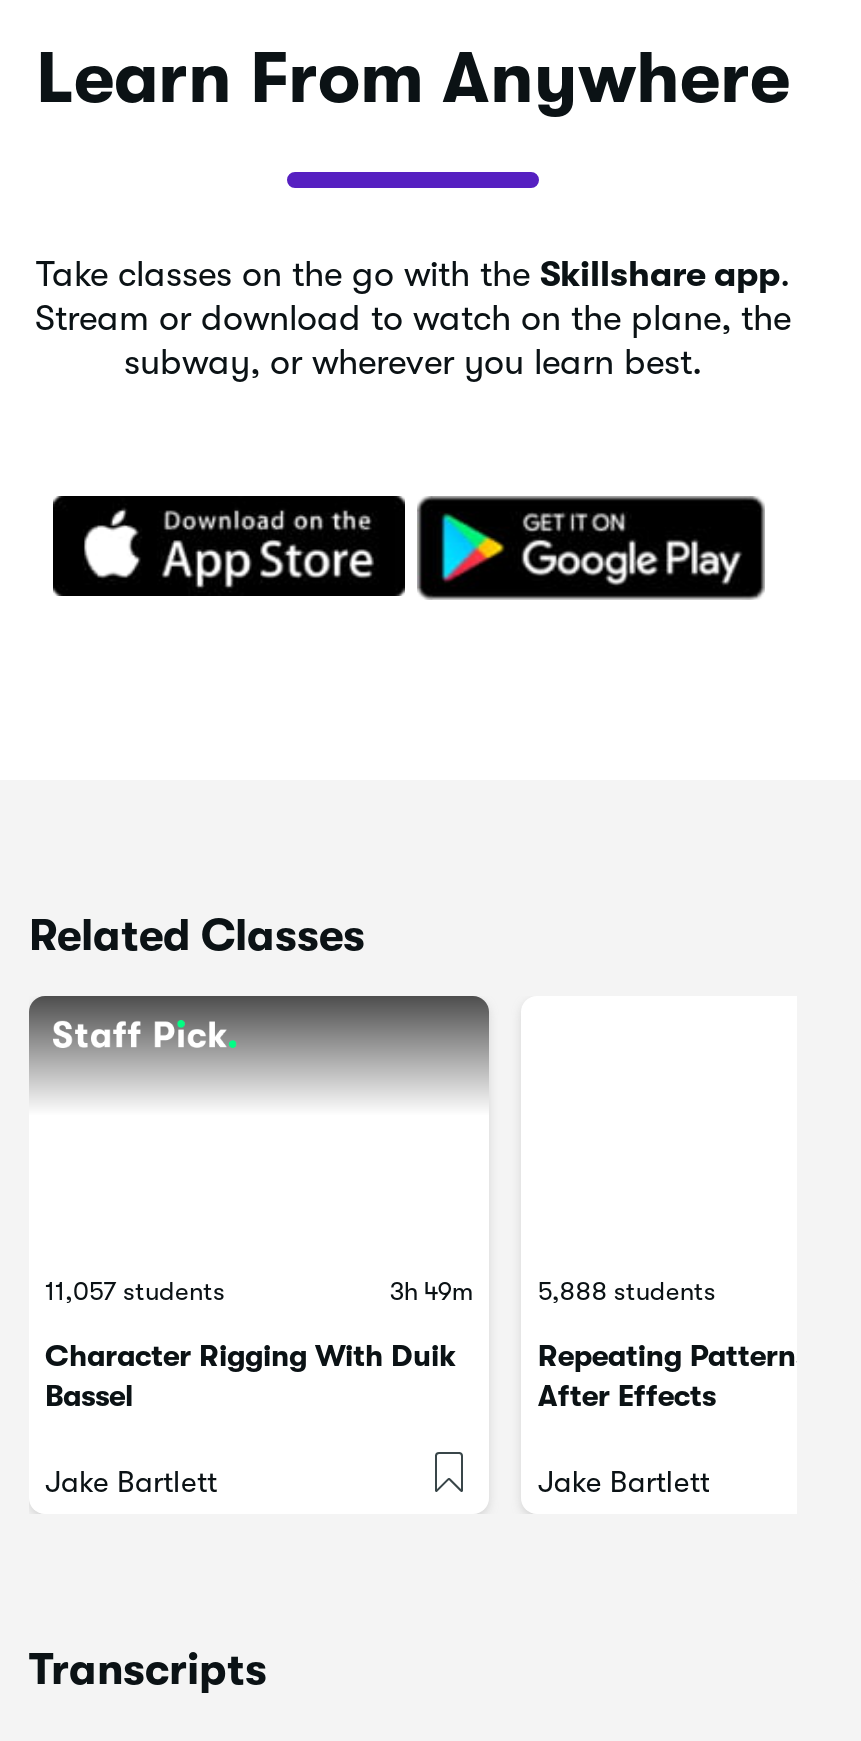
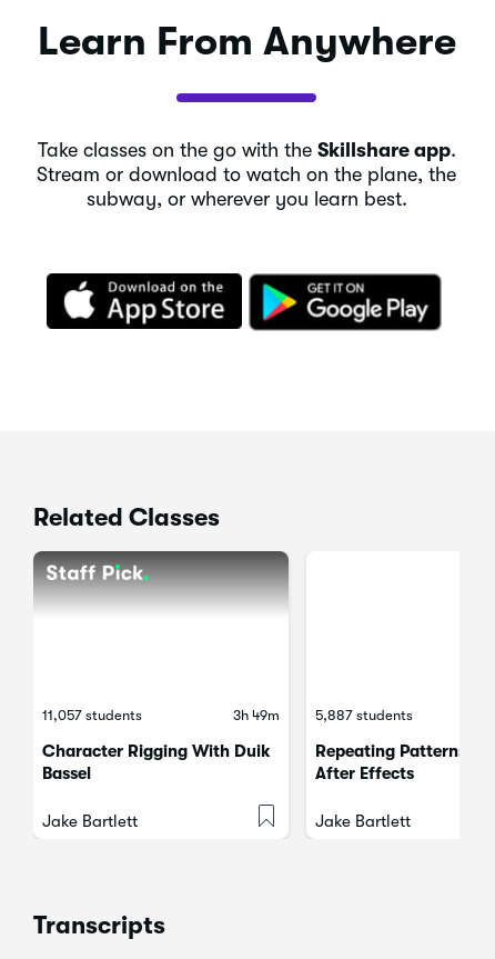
- 5,888 students
+ 5,887 students
